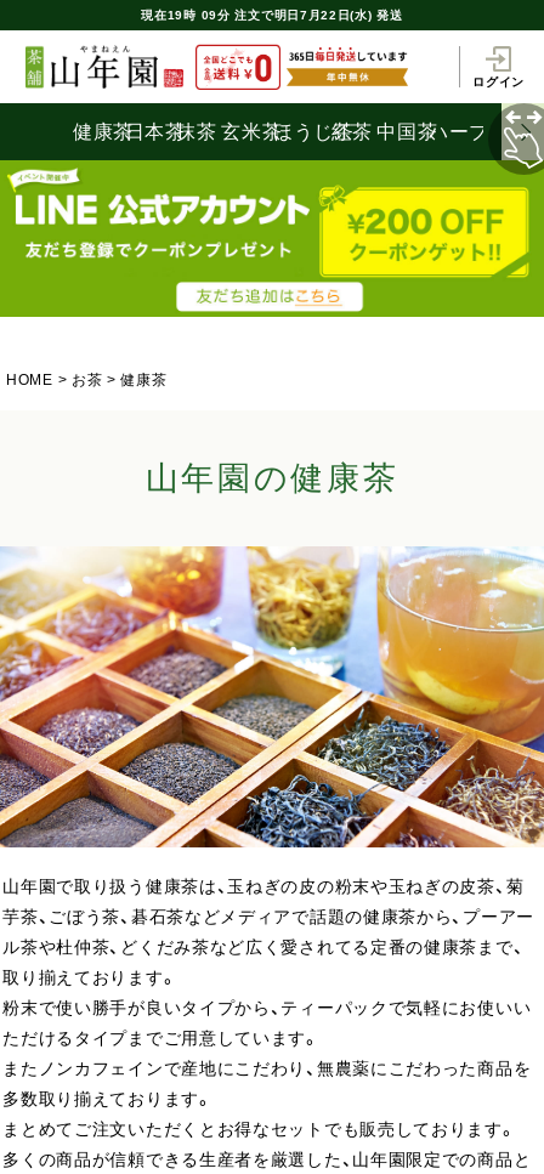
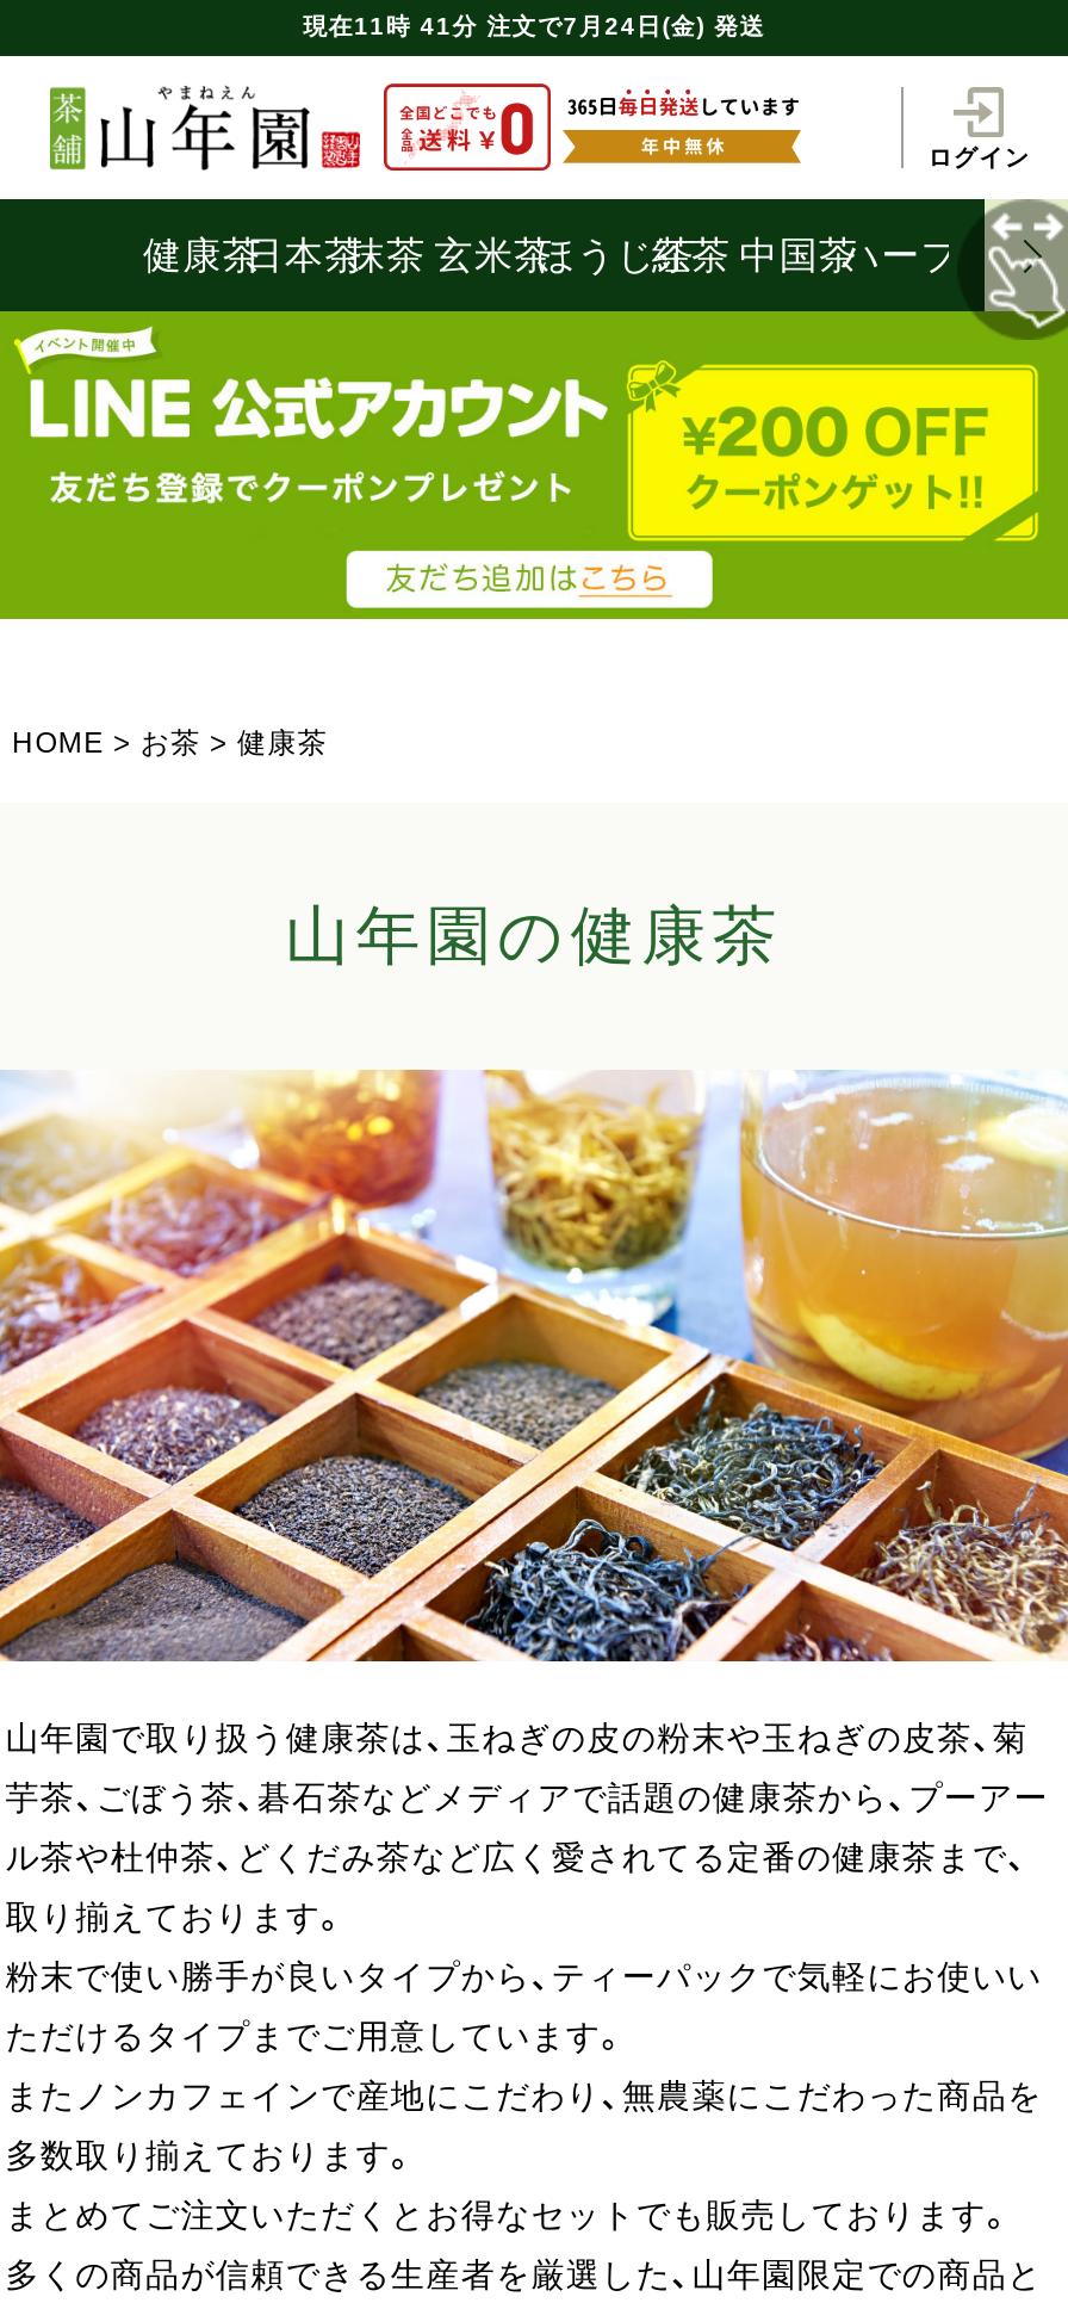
- 現在19時 09分注文で明日7月22日(水) 発送
+ 現在11時 41分注文で7月24日(金) 発送
